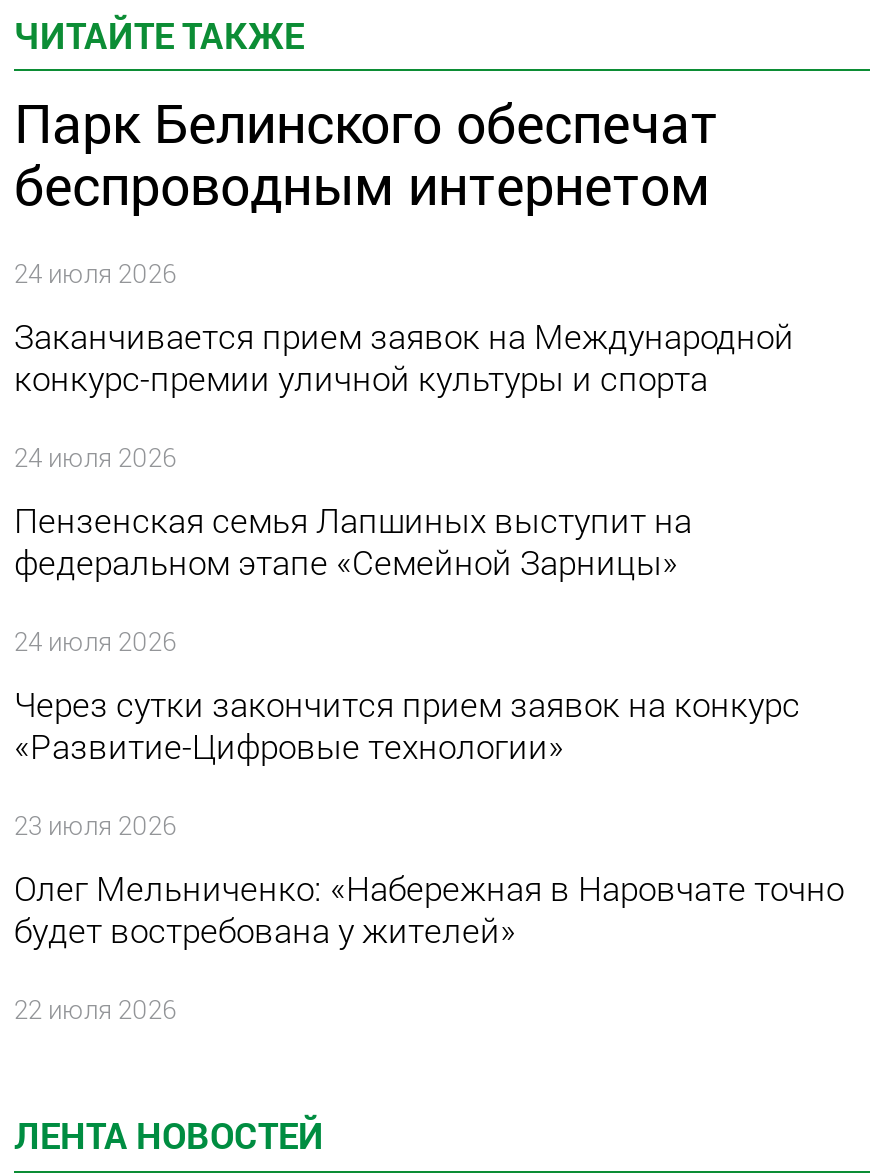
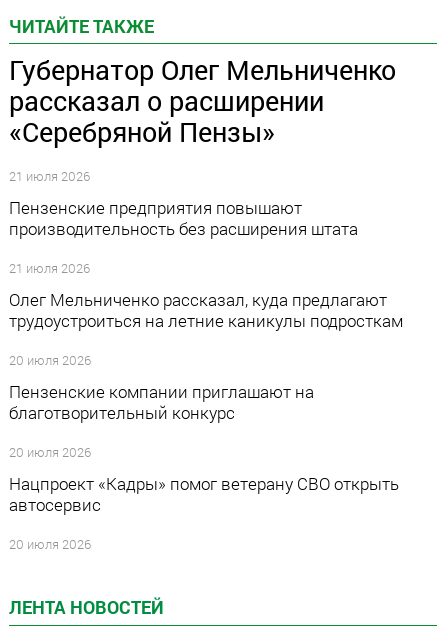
- Парк Белинского обеспечат
- беспроводным интернетом
+ Губернатор Олег Мельниченко
+ рассказал о расширении
+ «Серебряной Пензы»

- 24 июля 2026
+ 21 июля 2026

- Заканчивается прием заявок на Международной
- конкурс-премии уличной культуры и спорта
+ Пензенские предприятия повышают
+ производительность без расширения штата

- 24 июля 2026
+ 21 июля 2026

- Пензенская семья Лапшиных выступит на
- федеральном этапе «Семейной Зарницы»
+ Олег Мельниченко рассказал, куда предлагают
+ трудоустроиться на летние каникулы подросткам

- 24 июля 2026
+ 20 июля 2026

- Через сутки закончится прием заявок на конкурс
- «Развитие-Цифровые технологии»
+ Пензенские компании приглашают на
+ благотворительный конкурс

- 23 июля 2026
+ 20 июля 2026

- Олег Мельниченко: «Набережная в Наровчате точно
- будет востребована у жителей»
+ Нацпроект «Кадры» помог ветерану СВО открыть
+ автосервис

- 22 июля 2026
+ 20 июля 2026
